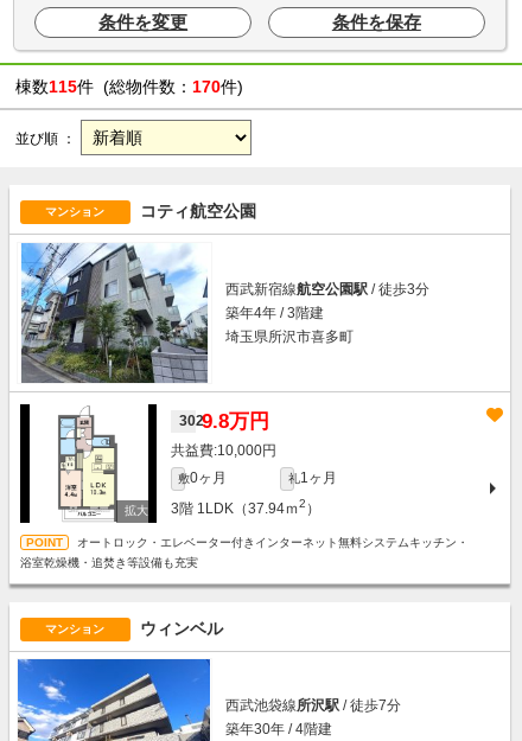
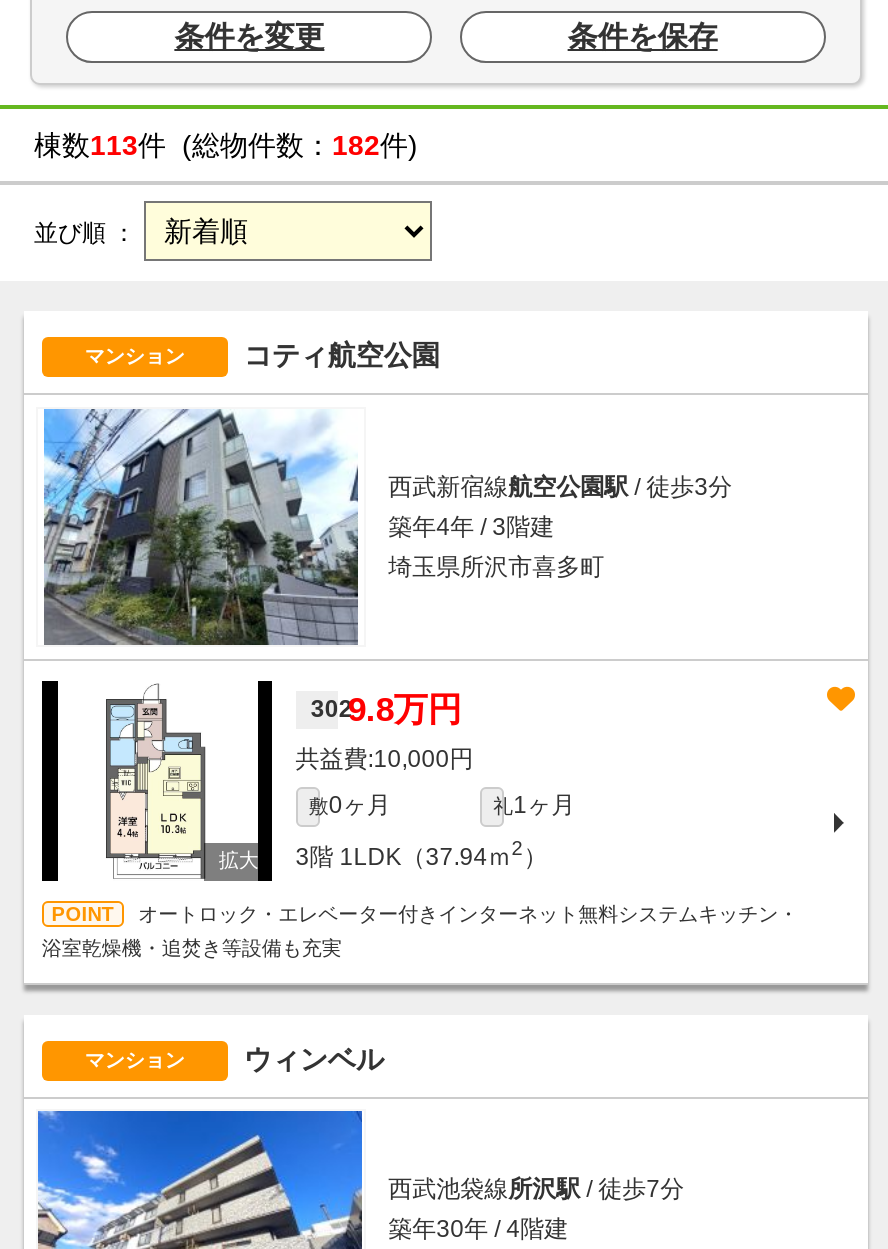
- 棟数115件 (総物件数：170件)
+ 棟数113件 (総物件数：182件)
